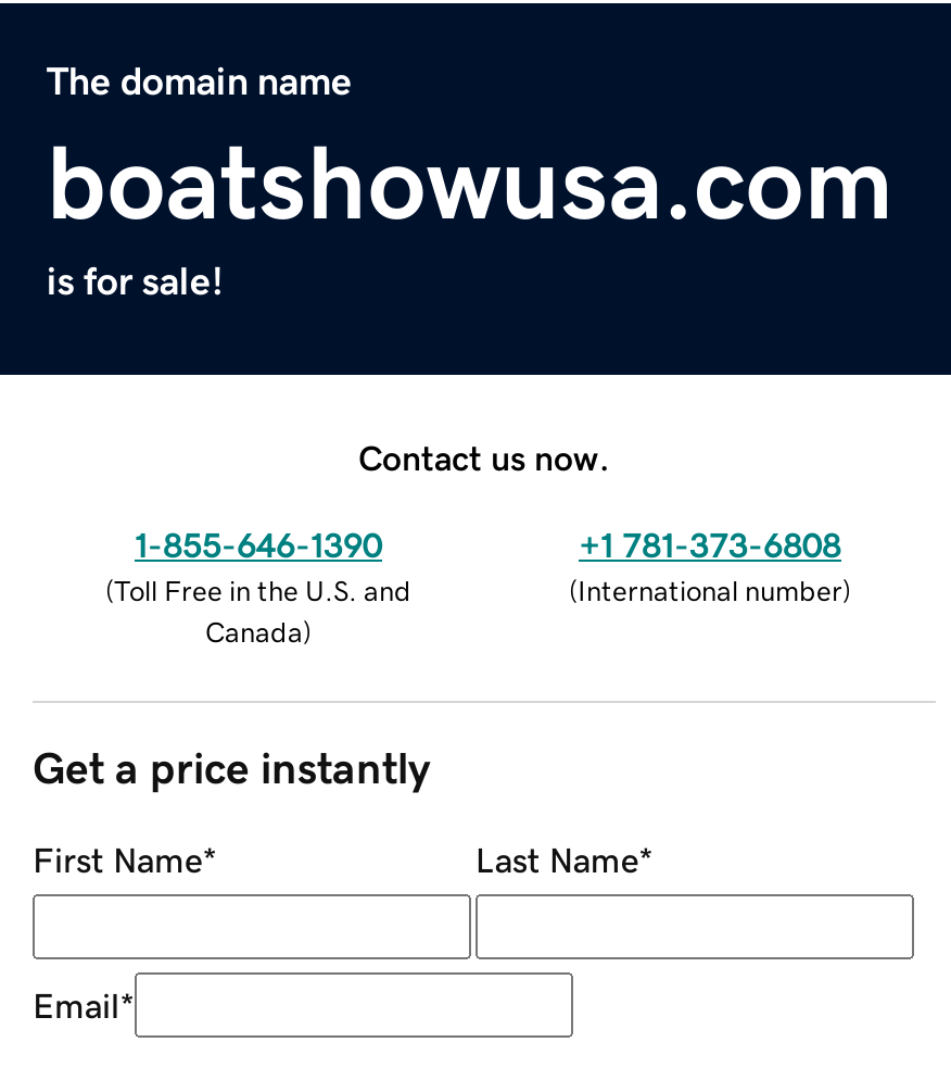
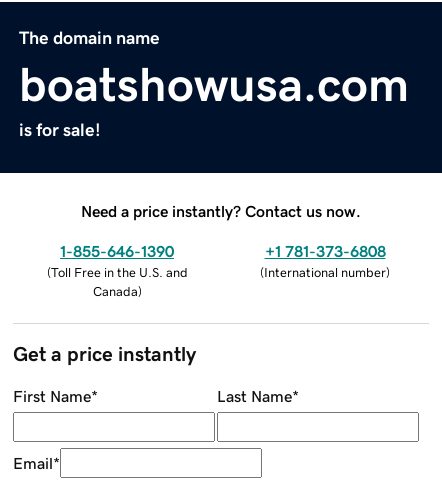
- Contact us now.
+ Need a price instantly? Contact us now.
